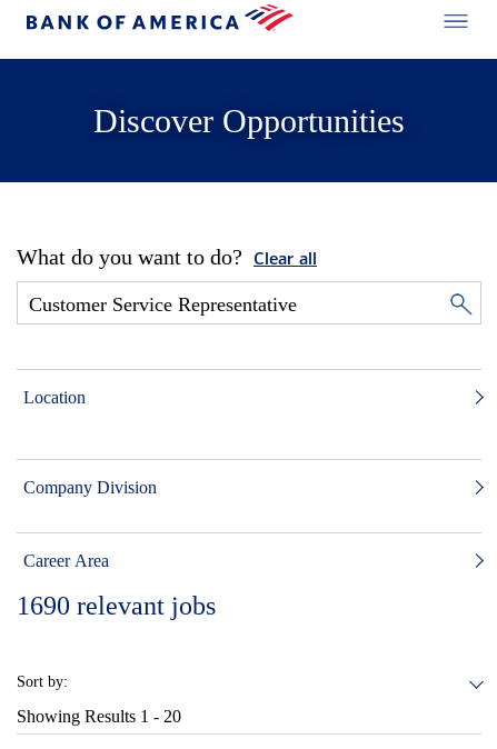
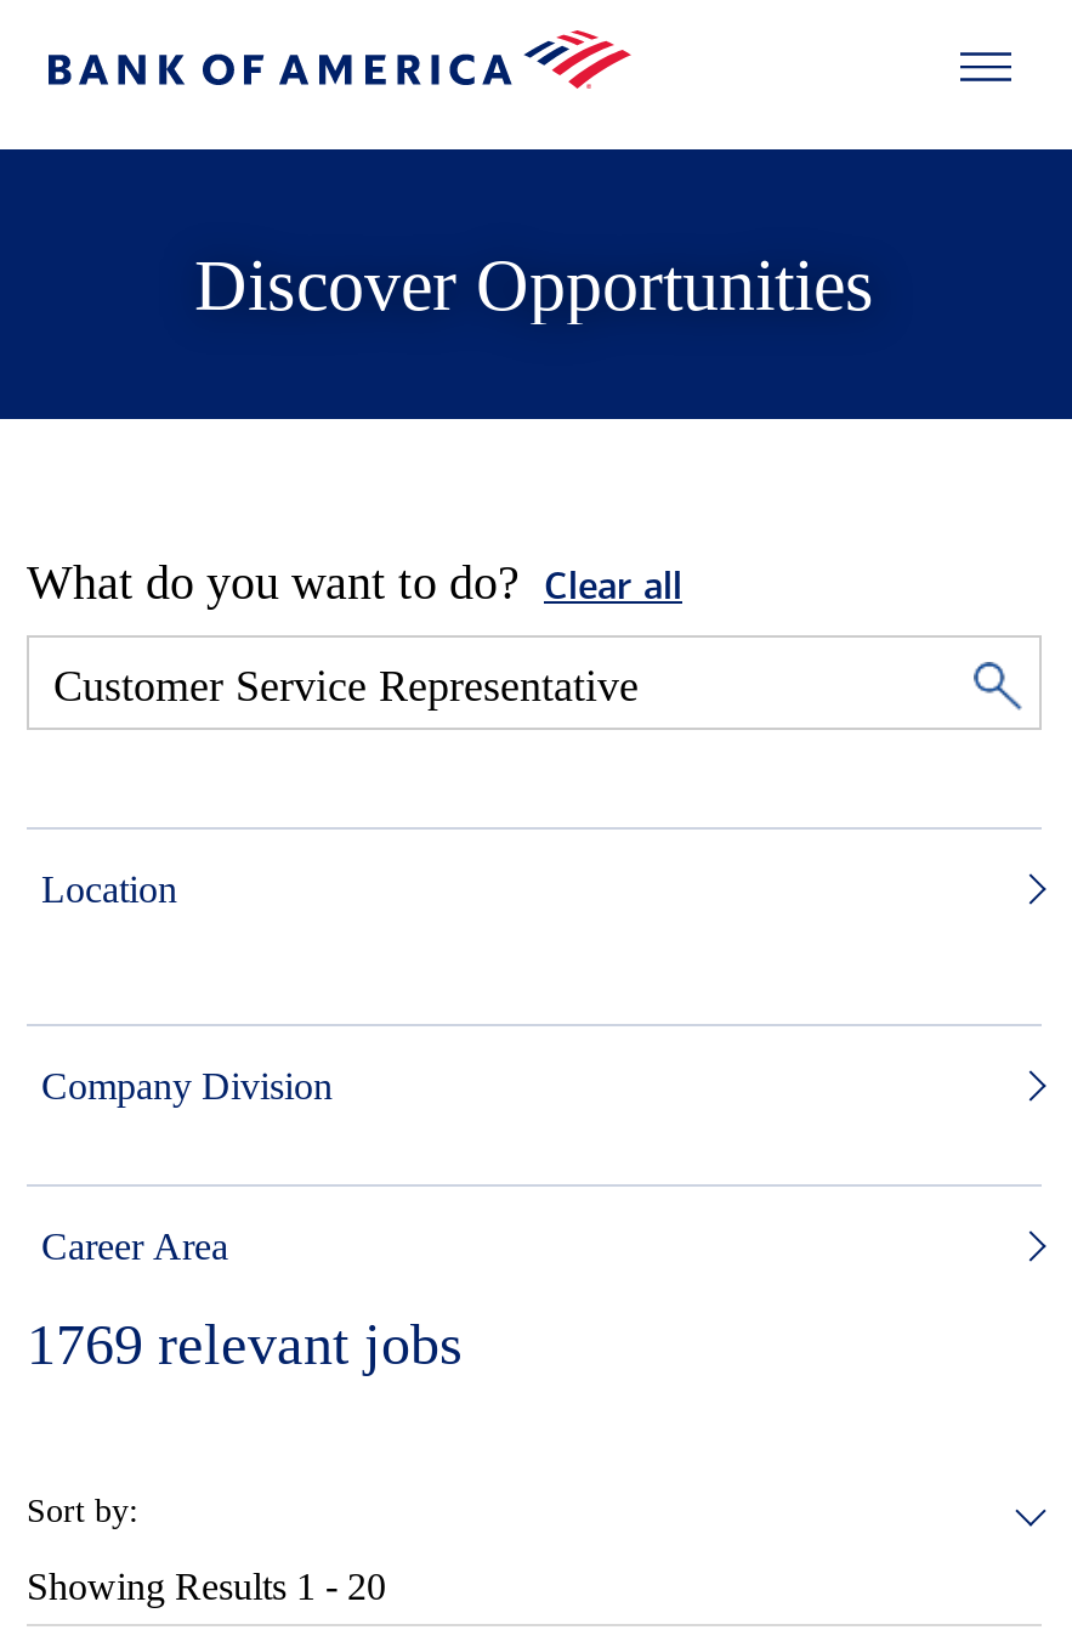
- 1690 relevant jobs
+ 1769 relevant jobs
